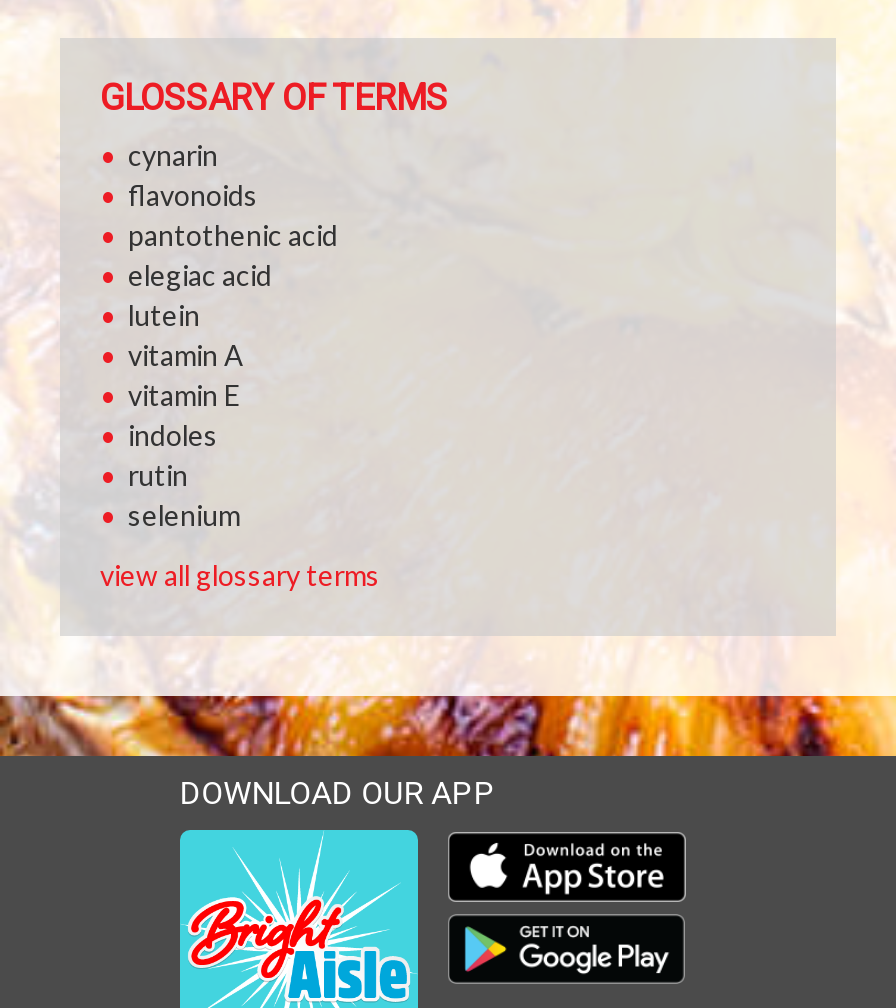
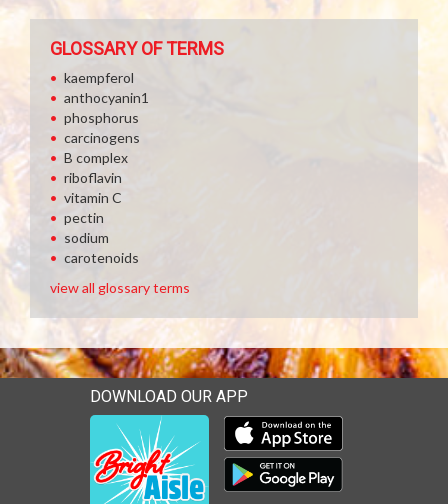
- cynarin
- flavonoids
- pantothenic acid
- elegiac acid
- lutein
- vitamin A
- vitamin E
- indoles
- rutin
- selenium
+ kaempferol
+ anthocyanin1
+ phosphorus
+ carcinogens
+ B complex
+ riboflavin
+ vitamin C
+ pectin
+ sodium
+ carotenoids
